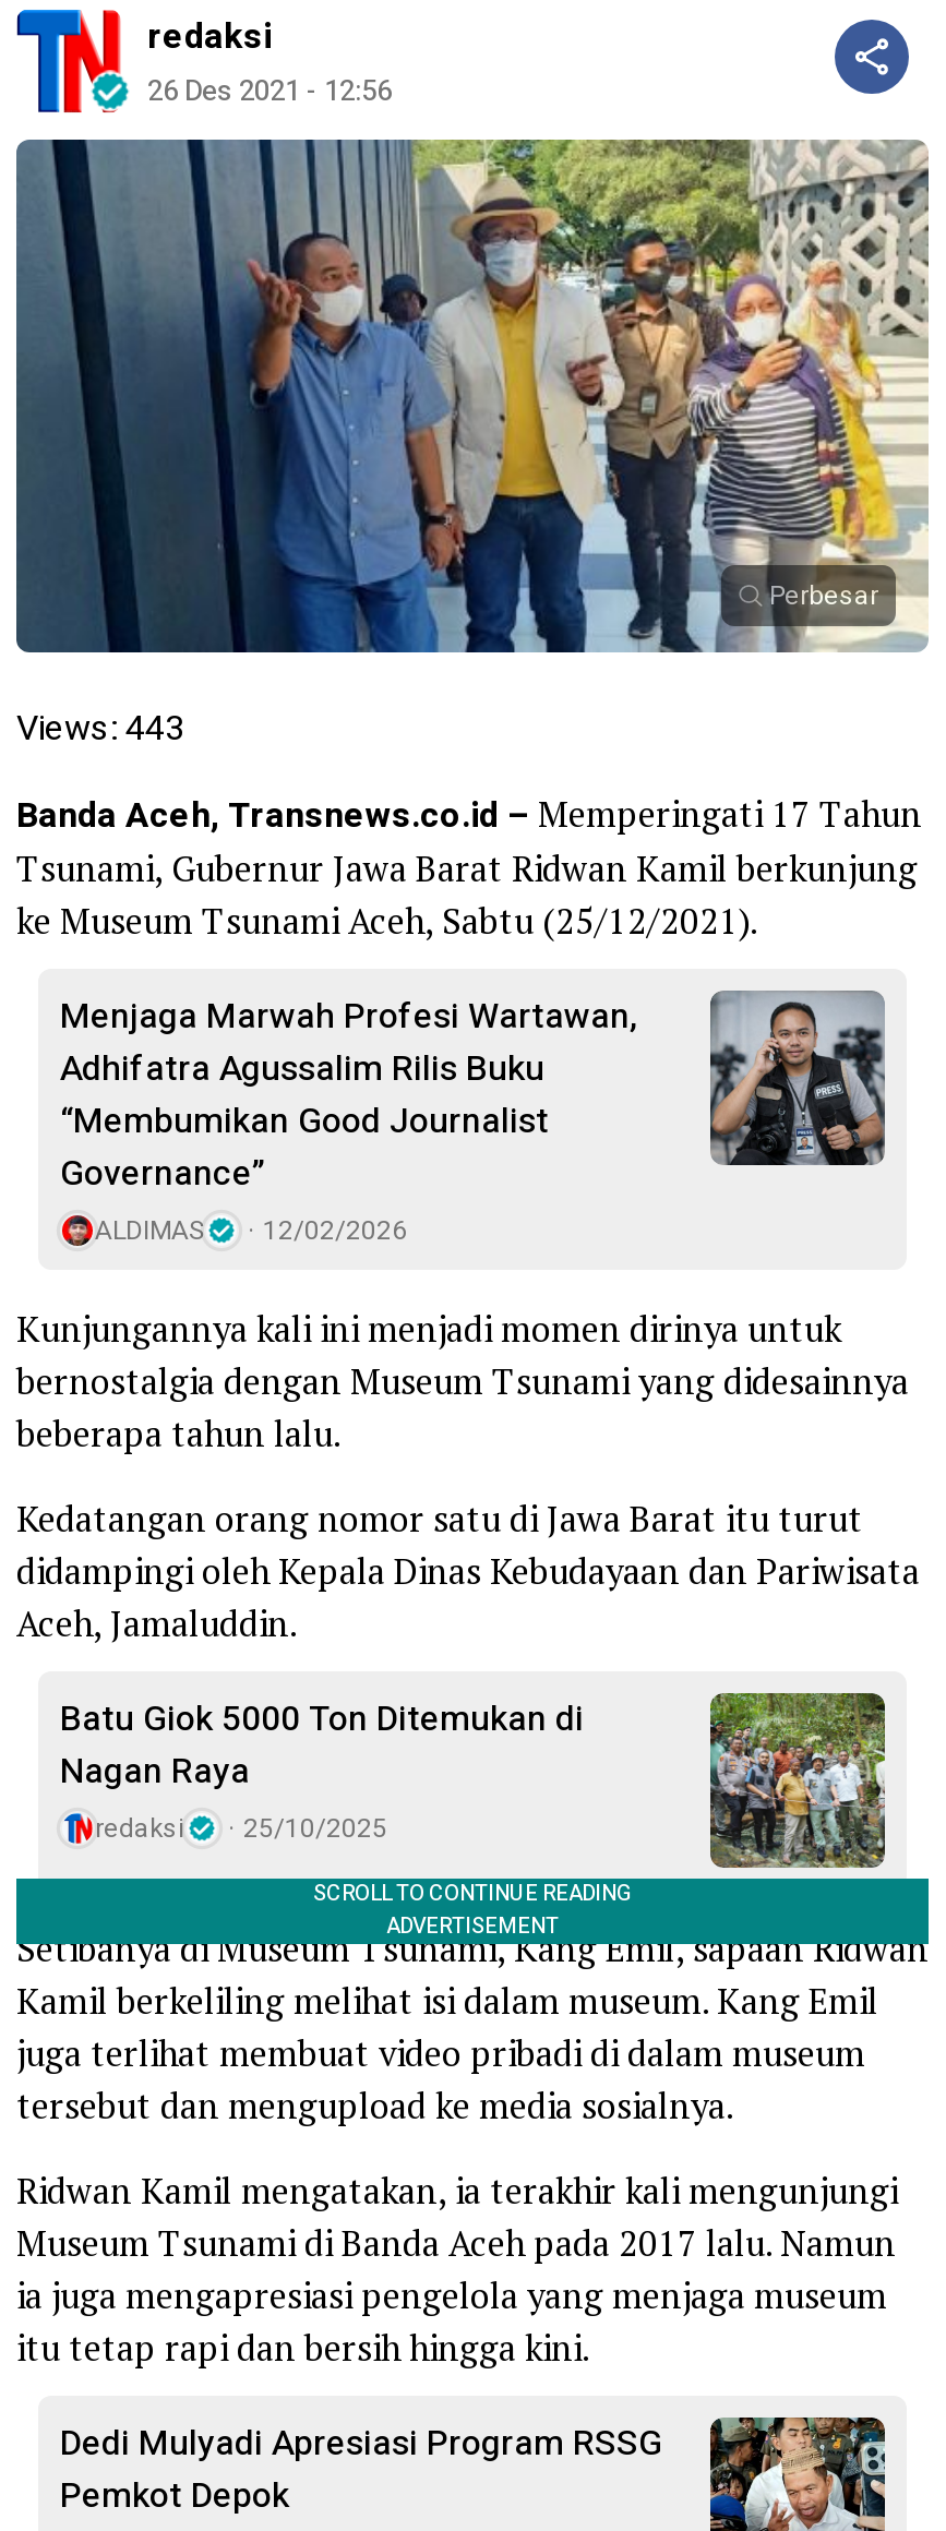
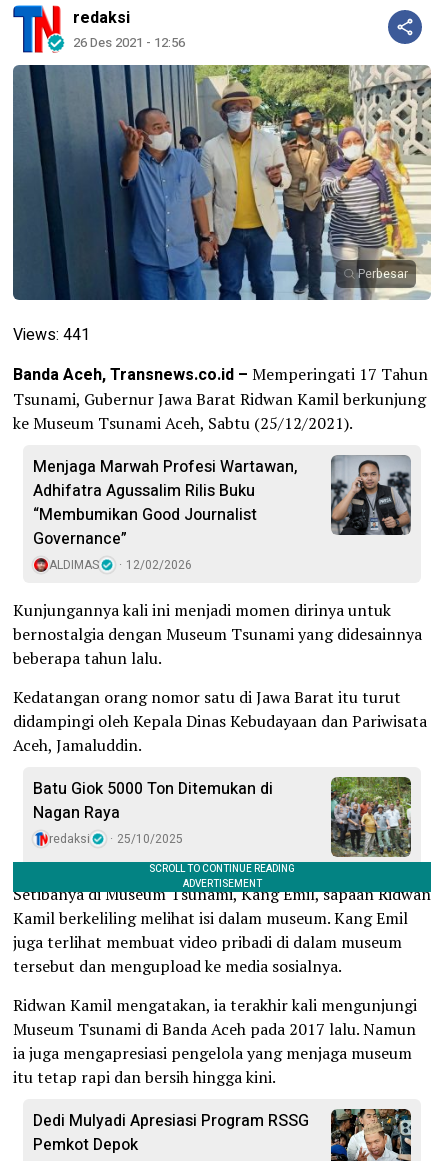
- Views: 443
+ Views: 441
